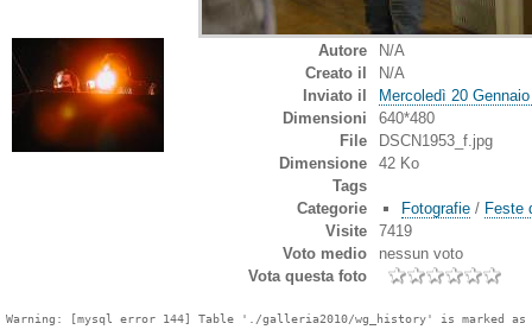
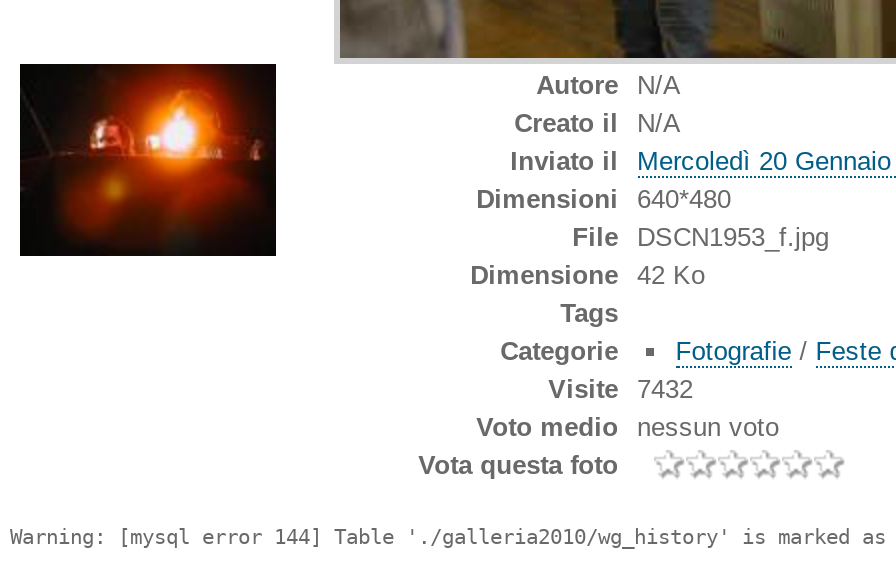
- Visite 7419
+ Visite 7432
